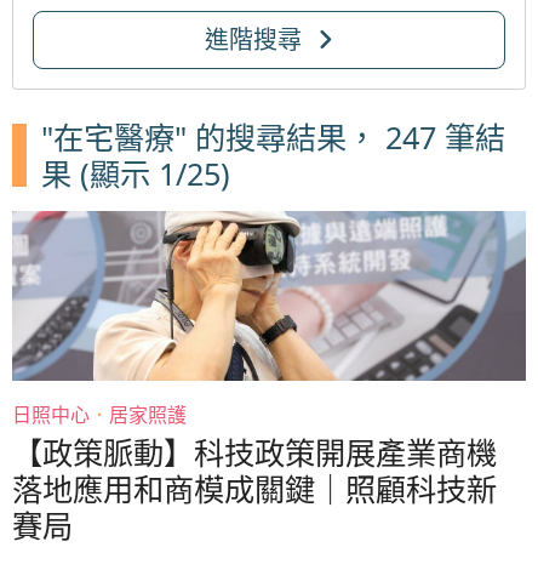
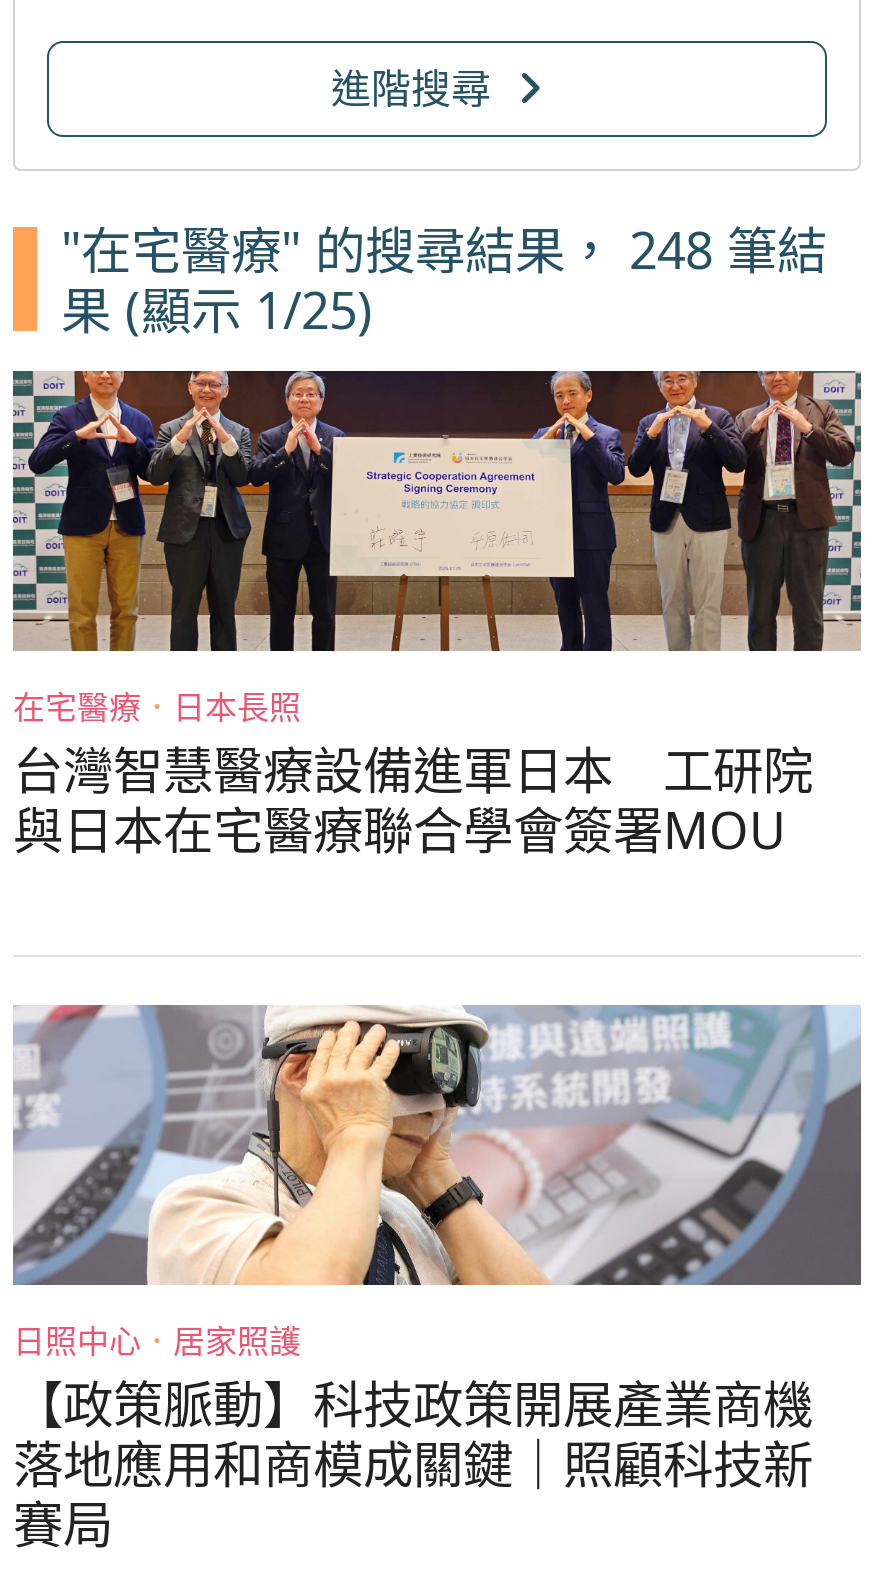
- "在宅醫療" 的搜尋結果， 247 筆結
+ "在宅醫療" 的搜尋結果， 248 筆結

+ [image]
+ 在宅醫療．日本長照
+ 台灣智慧醫療設備進軍日本 工研院
+ 與日本在宅醫療聯合學會簽署MOU
